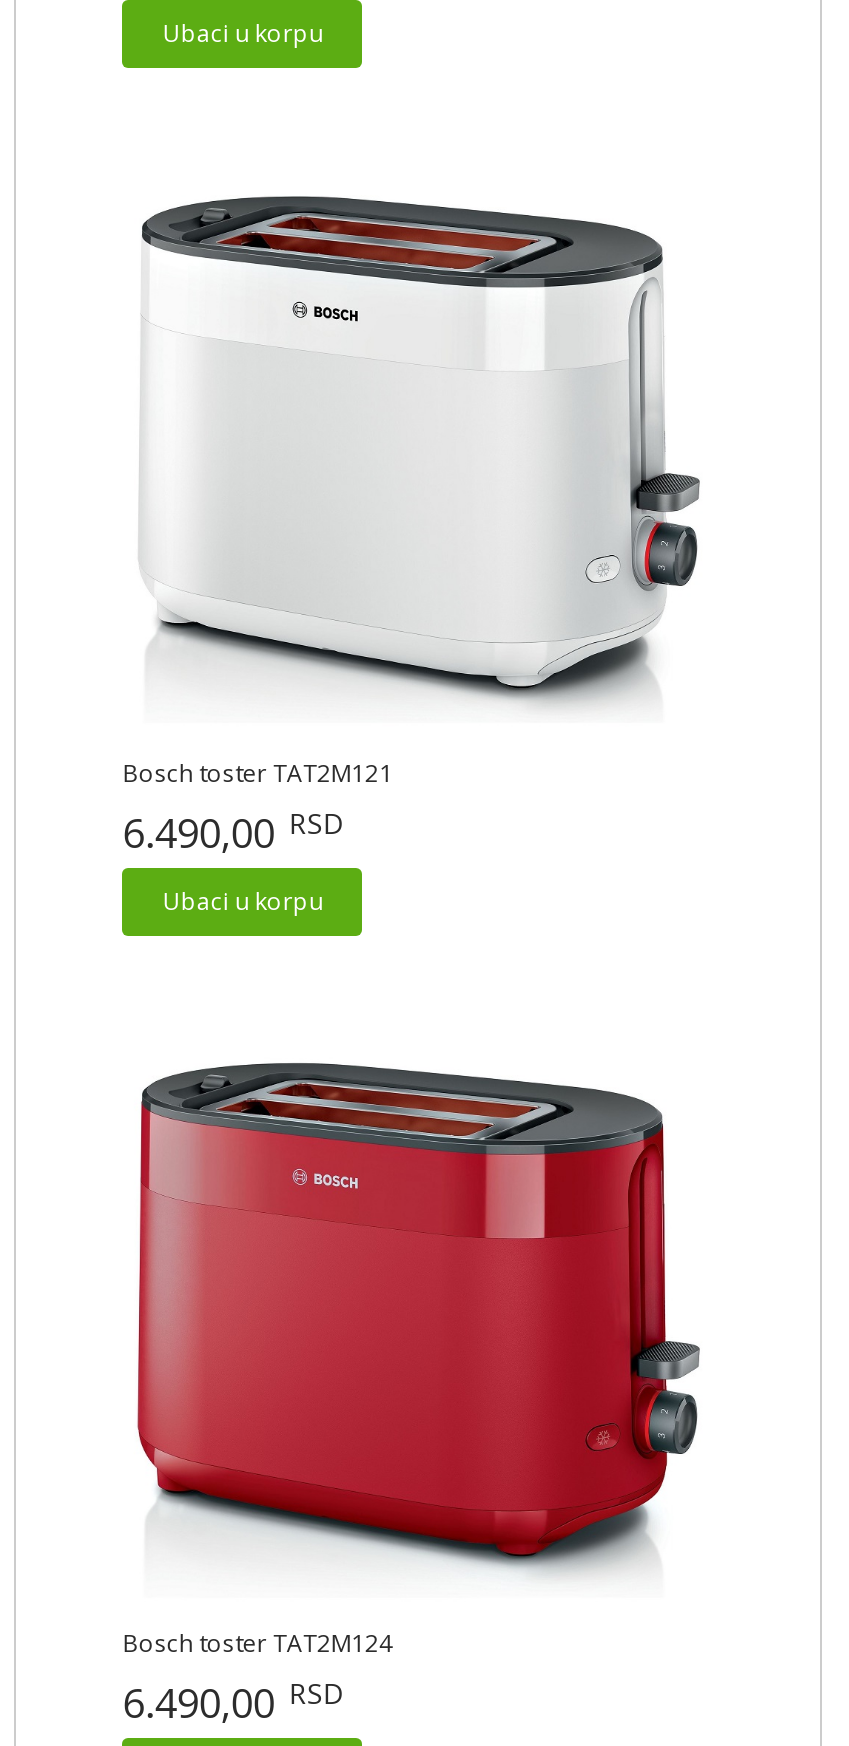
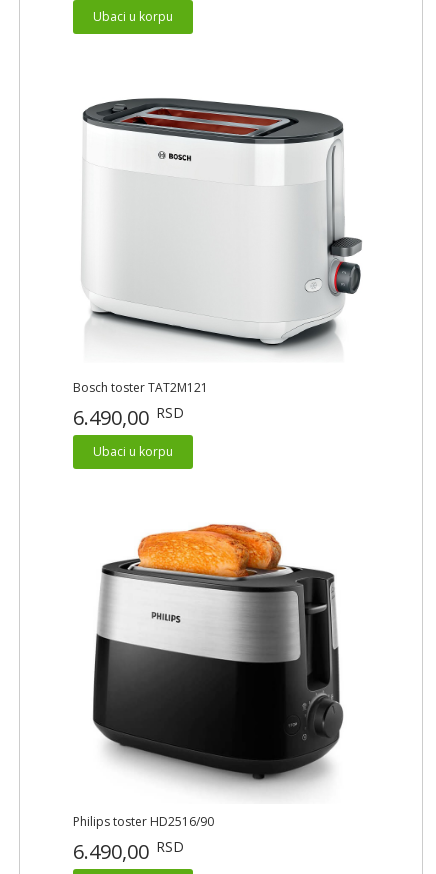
- [image]
- Bosch toster TAT2M124
+ [image]
+ Philips toster HD2516/90
